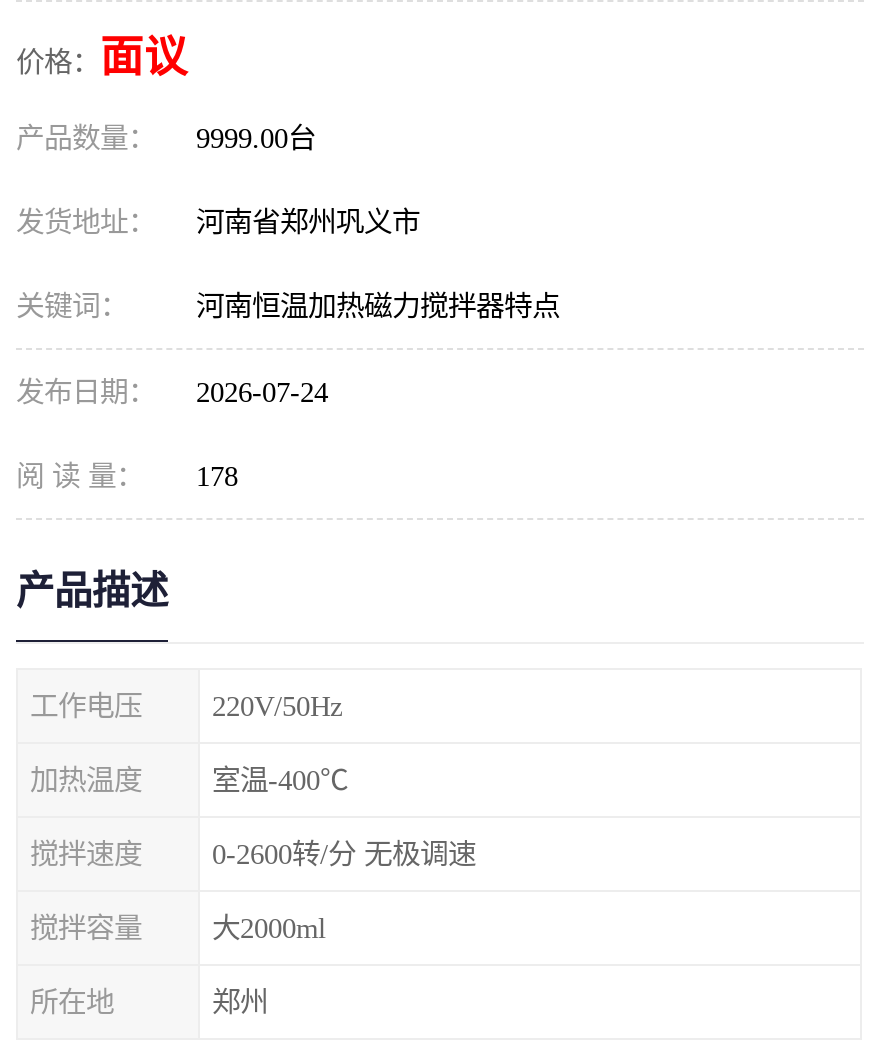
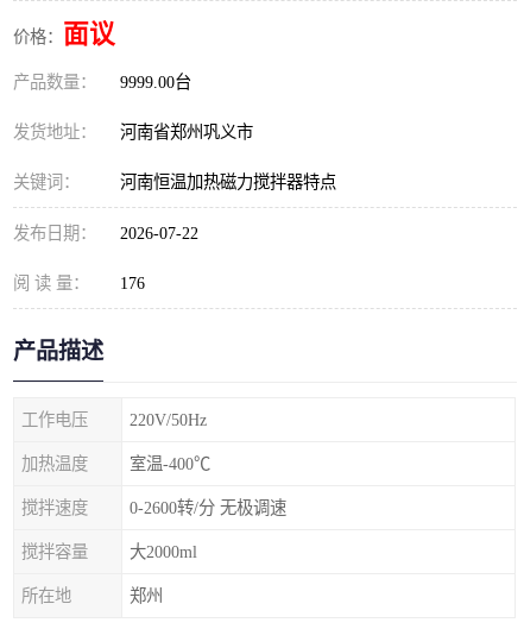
- 发布日期： 2026-07-24
+ 发布日期： 2026-07-22

- 阅 读 量： 178
+ 阅 读 量： 176
